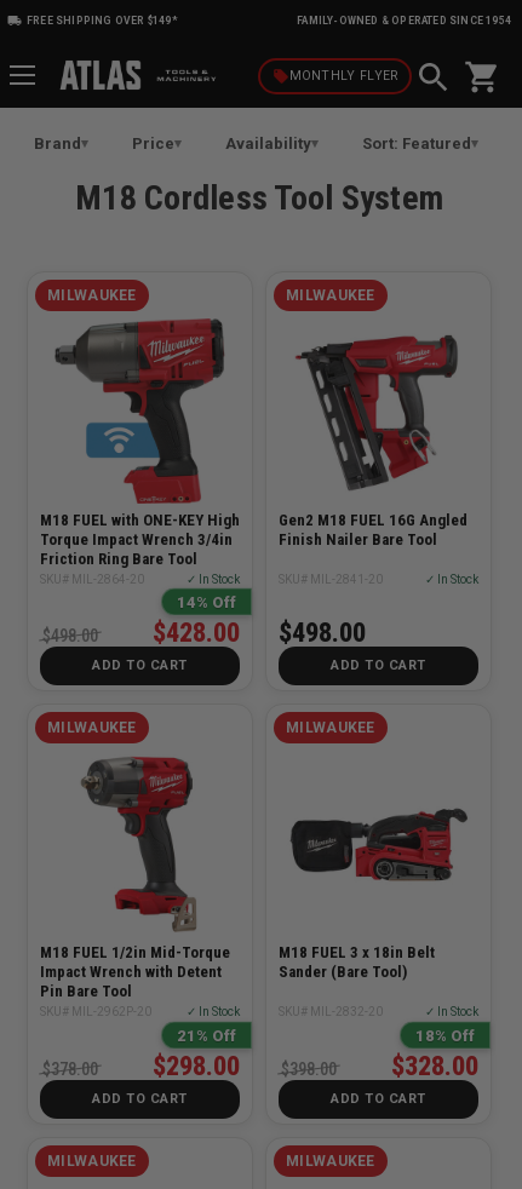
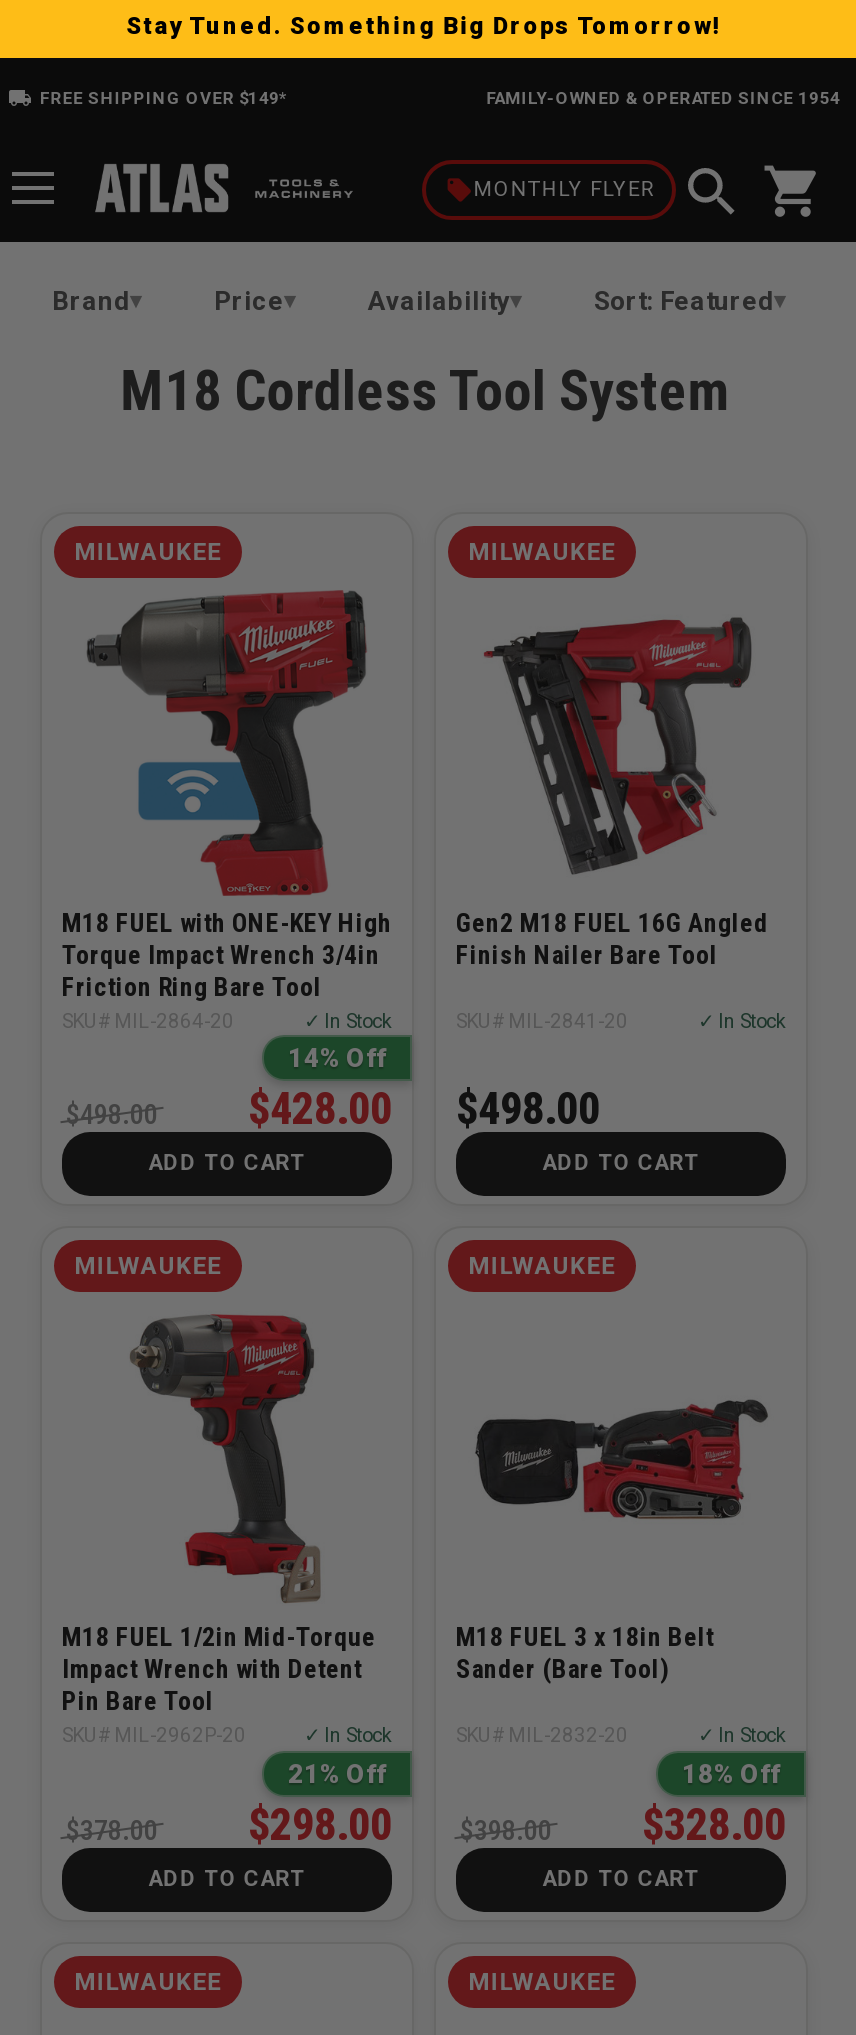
+ Stay Tuned. Something Big Drops Tomorrow!
